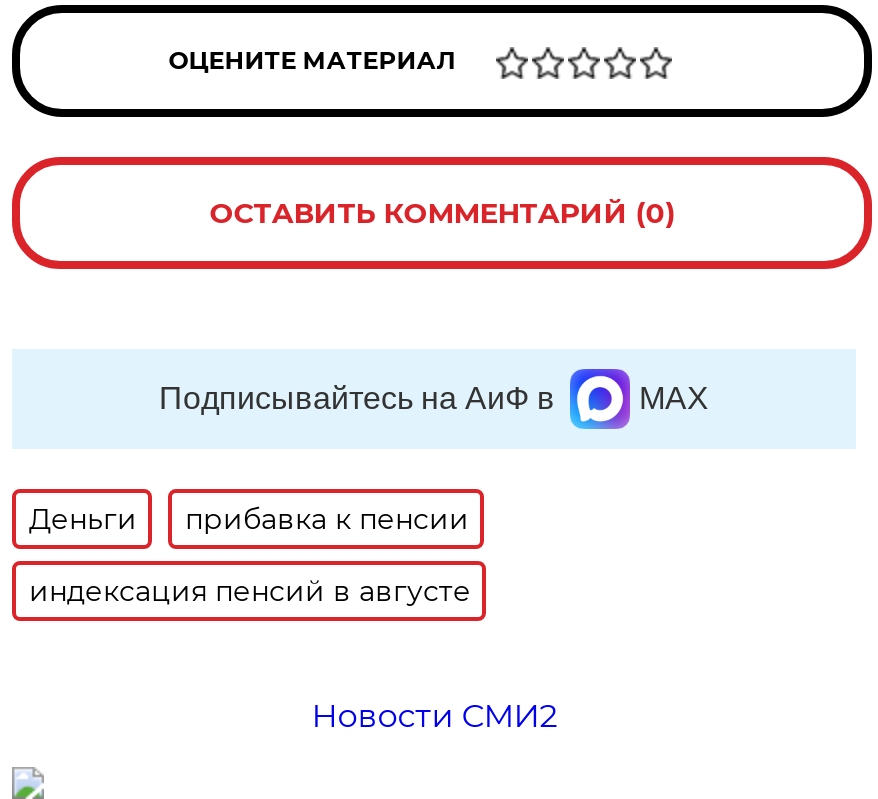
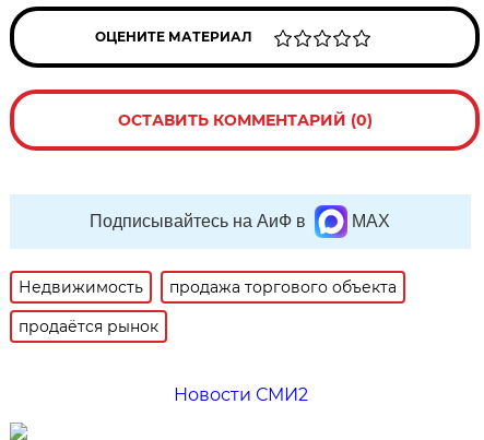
- Деньги
- прибавка к пенсии
+ Недвижимость
+ продажа торгового объекта

- индексация пенсий в августе
+ продаётся рынок
